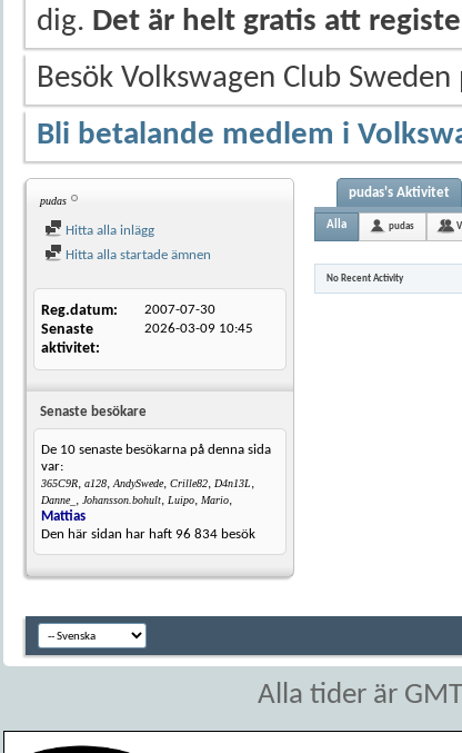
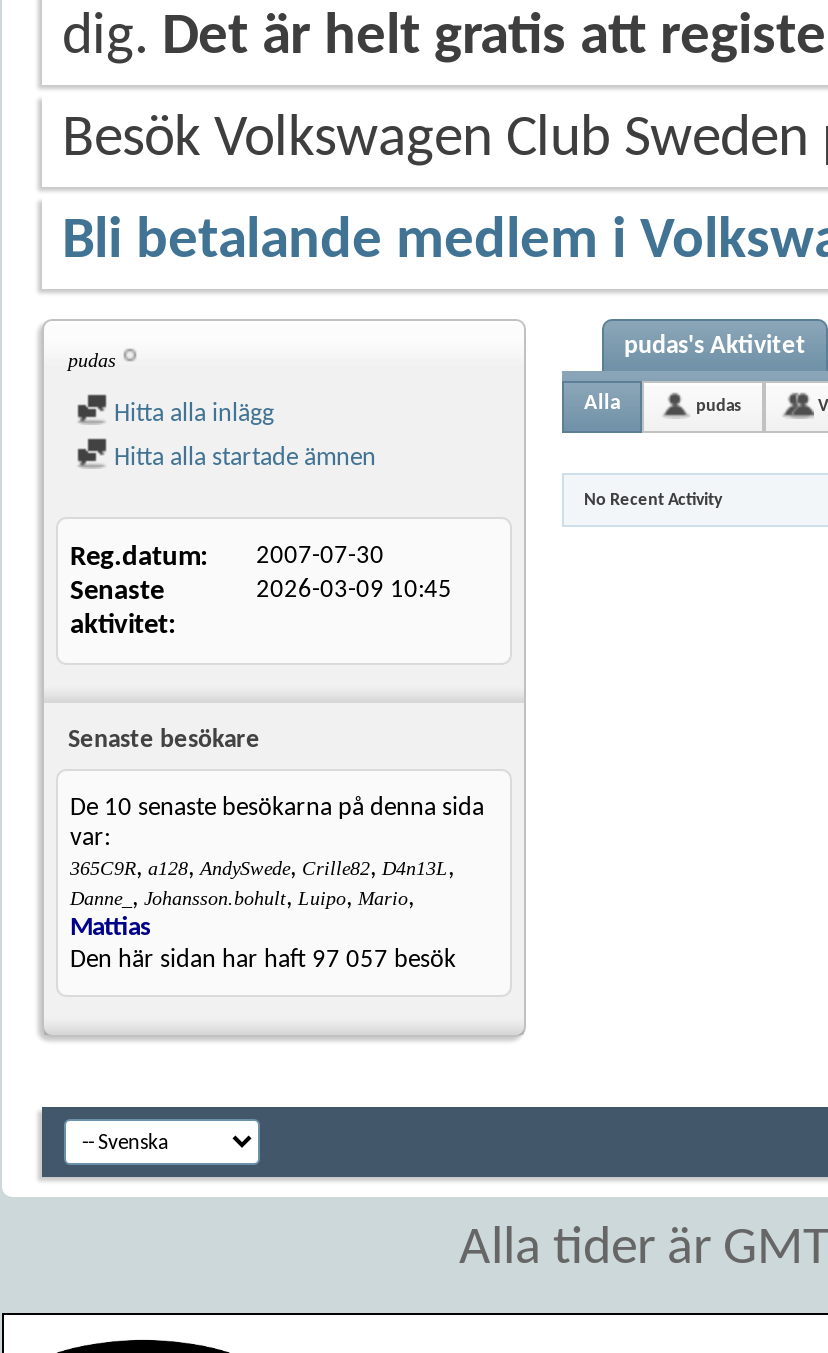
- Den här sidan har haft 96 834 besök
+ Den här sidan har haft 97 057 besök
